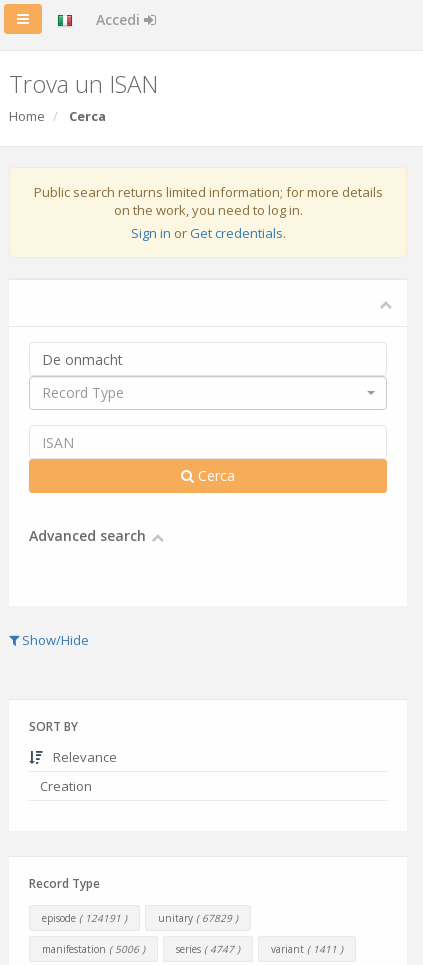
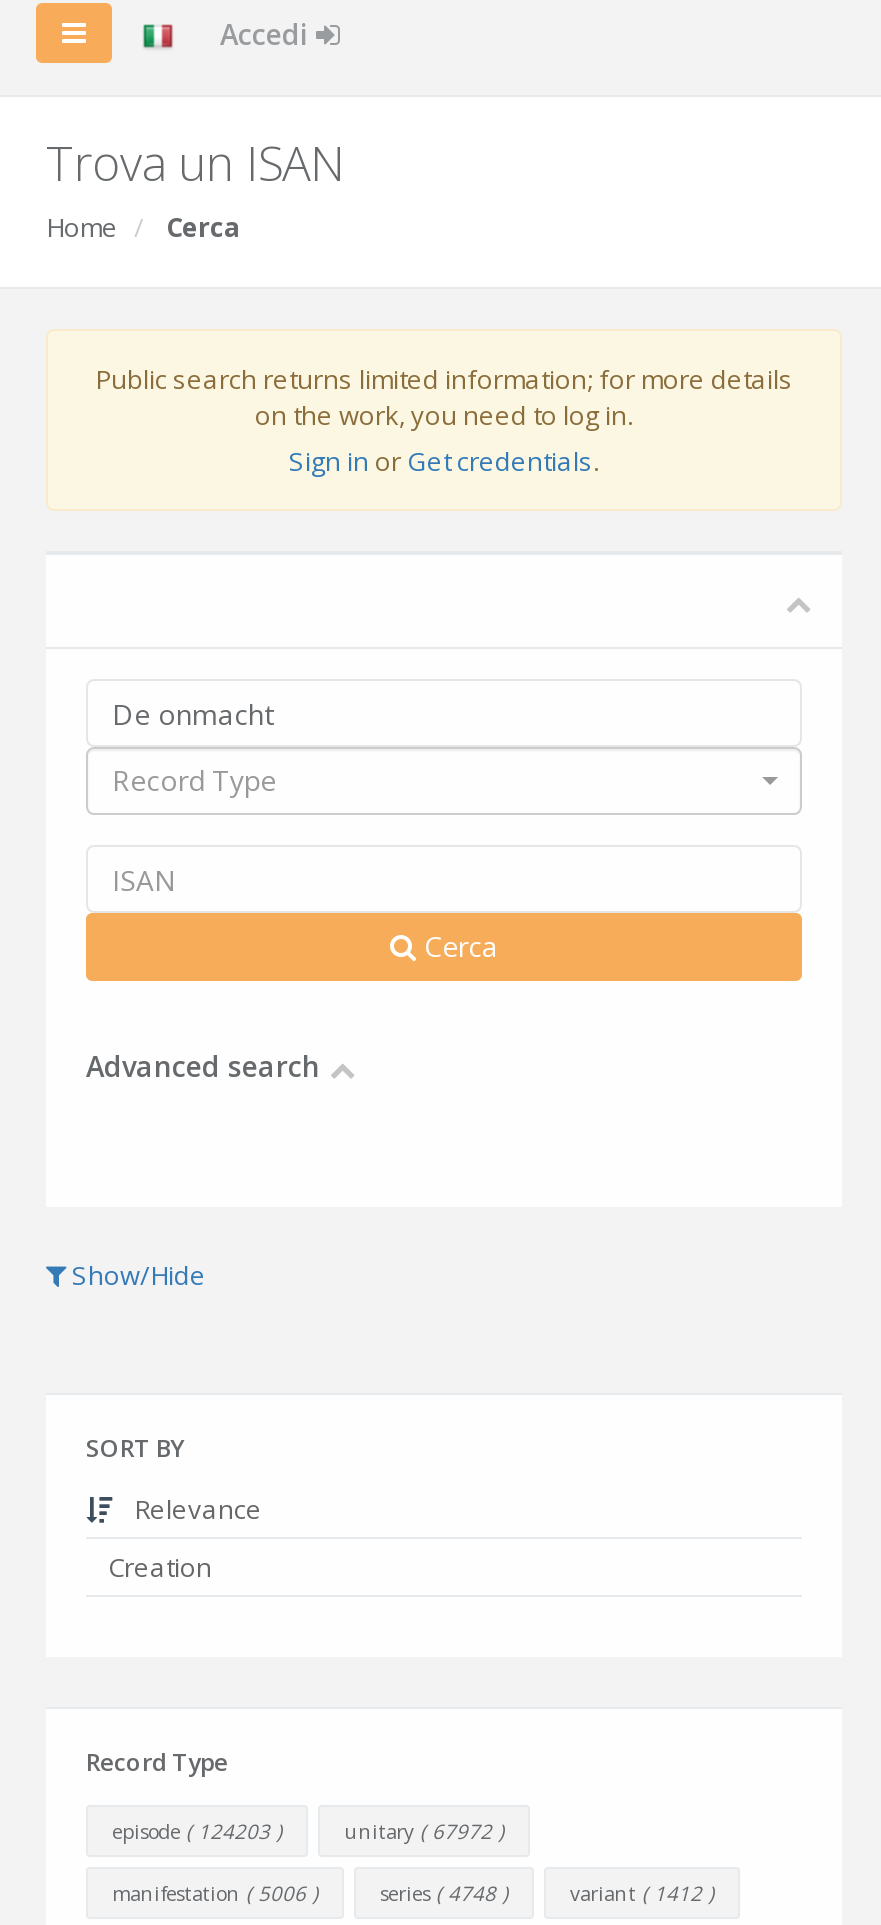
- episode ( 124191 )
+ episode ( 124203 )

- unitary ( 67829 )
+ unitary ( 67972 )

- series ( 4747 )
+ series ( 4748 )

- variant ( 1411 )
+ variant ( 1412 )
